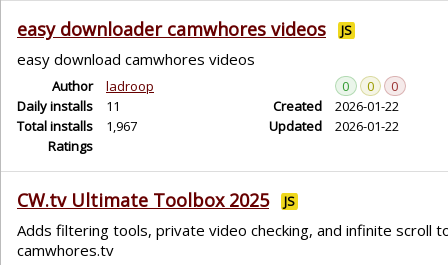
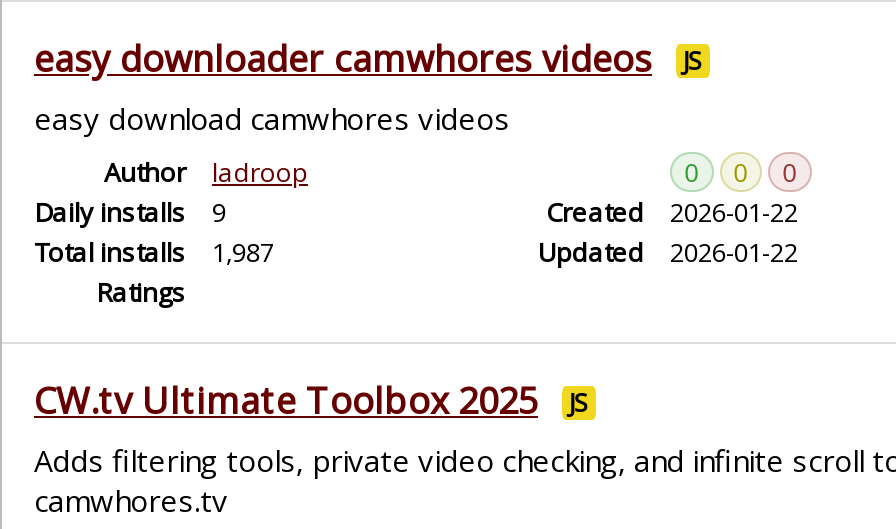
- Daily installs 11
+ Daily installs 9

- Total installs 1,967
+ Total installs 1,987
